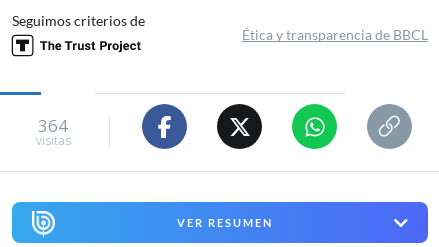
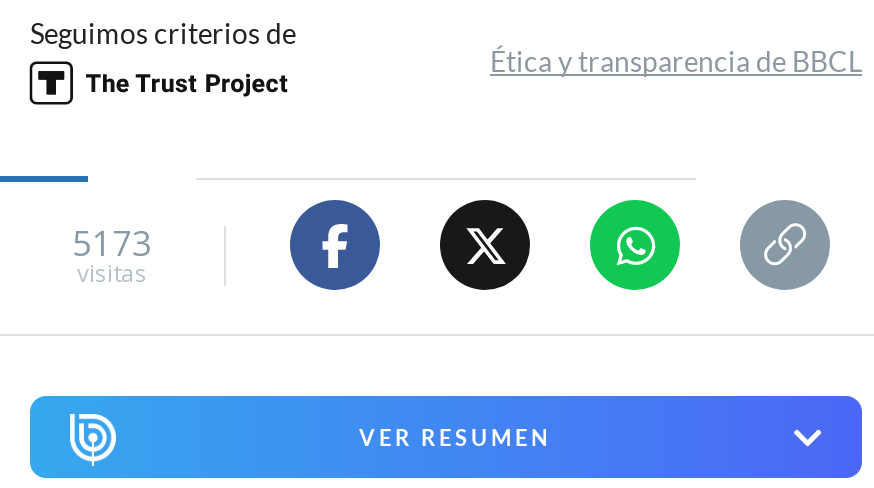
- 364
+ 5173
